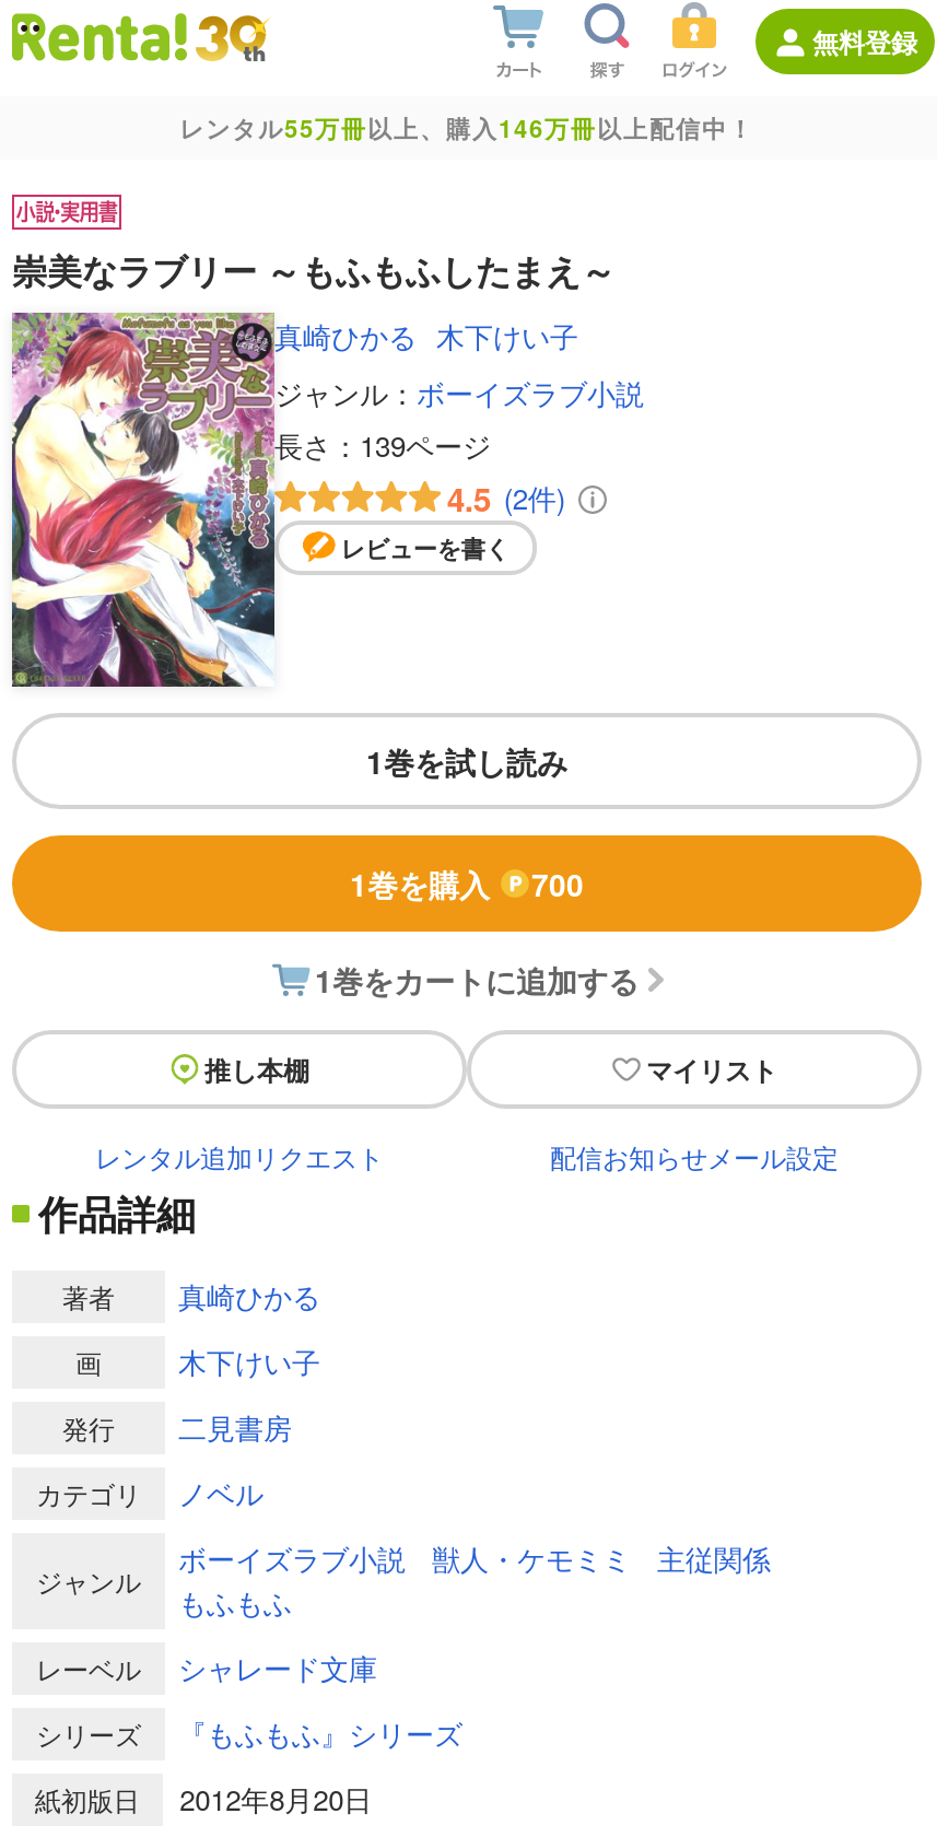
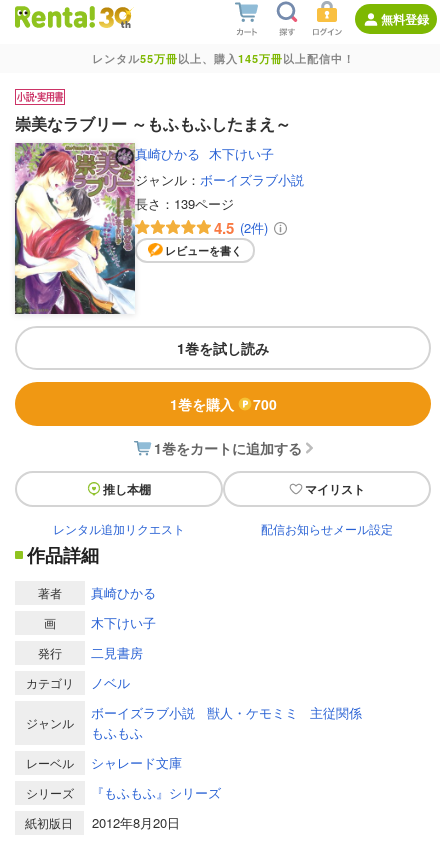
- レンタル55万冊以上、購入146万冊以上配信中！
+ レンタル55万冊以上、購入145万冊以上配信中！
